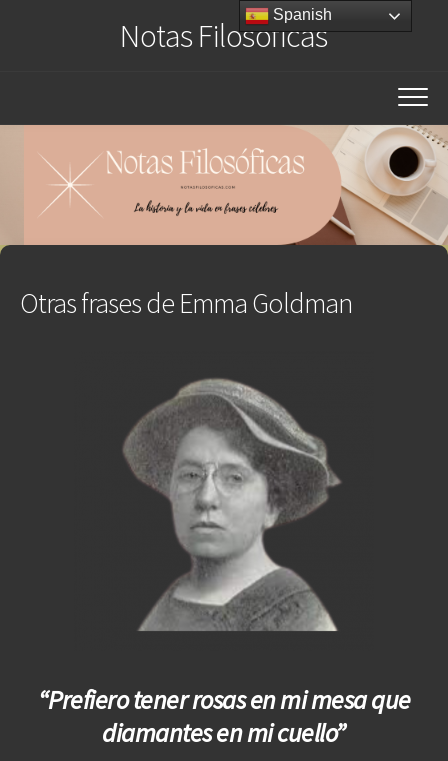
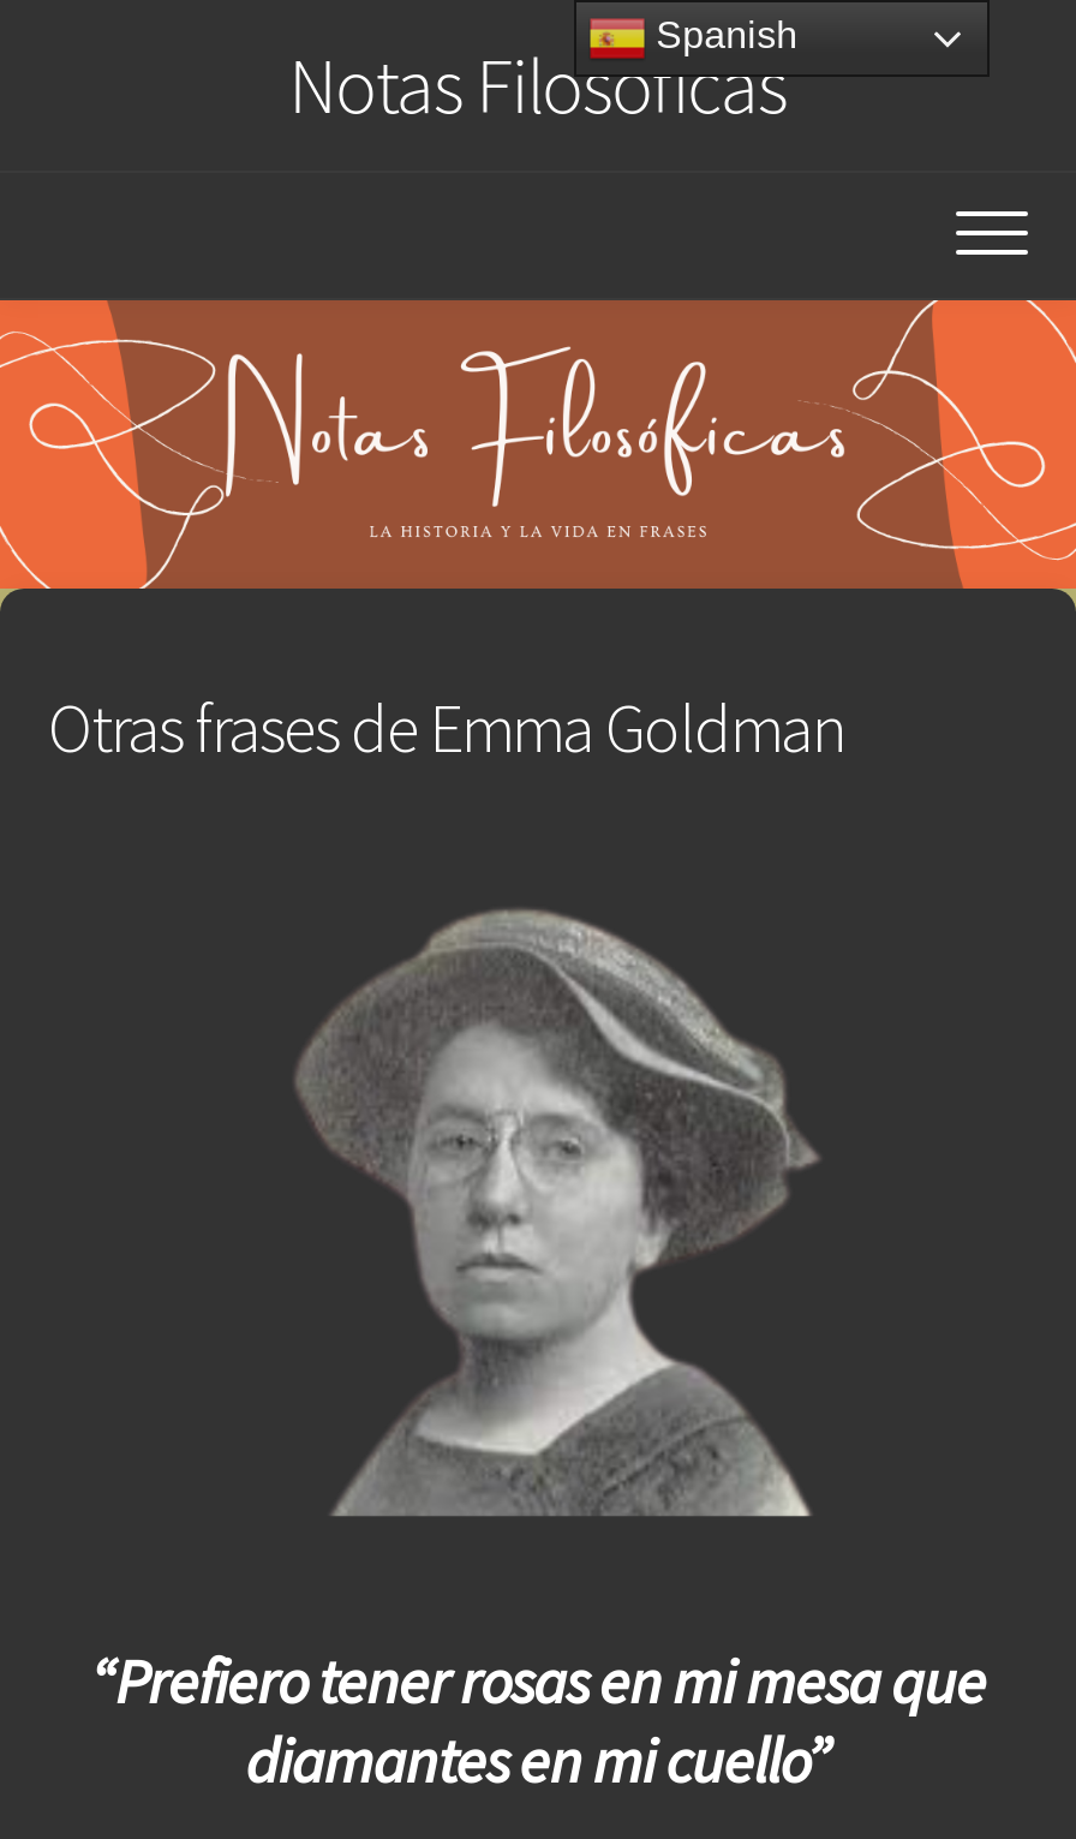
- [image]
+ [image]
